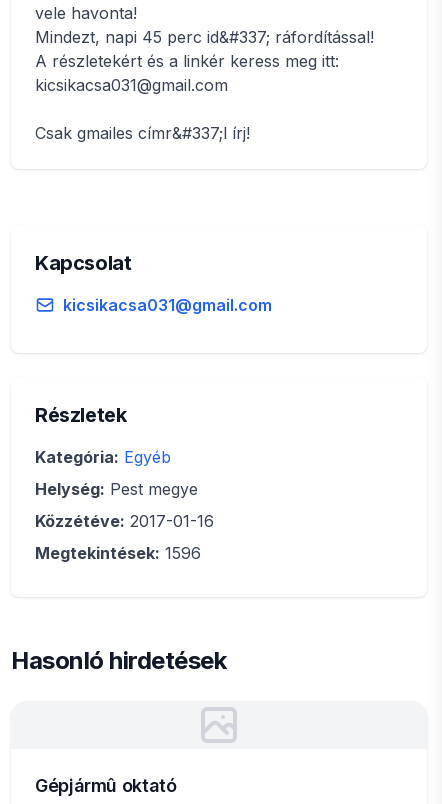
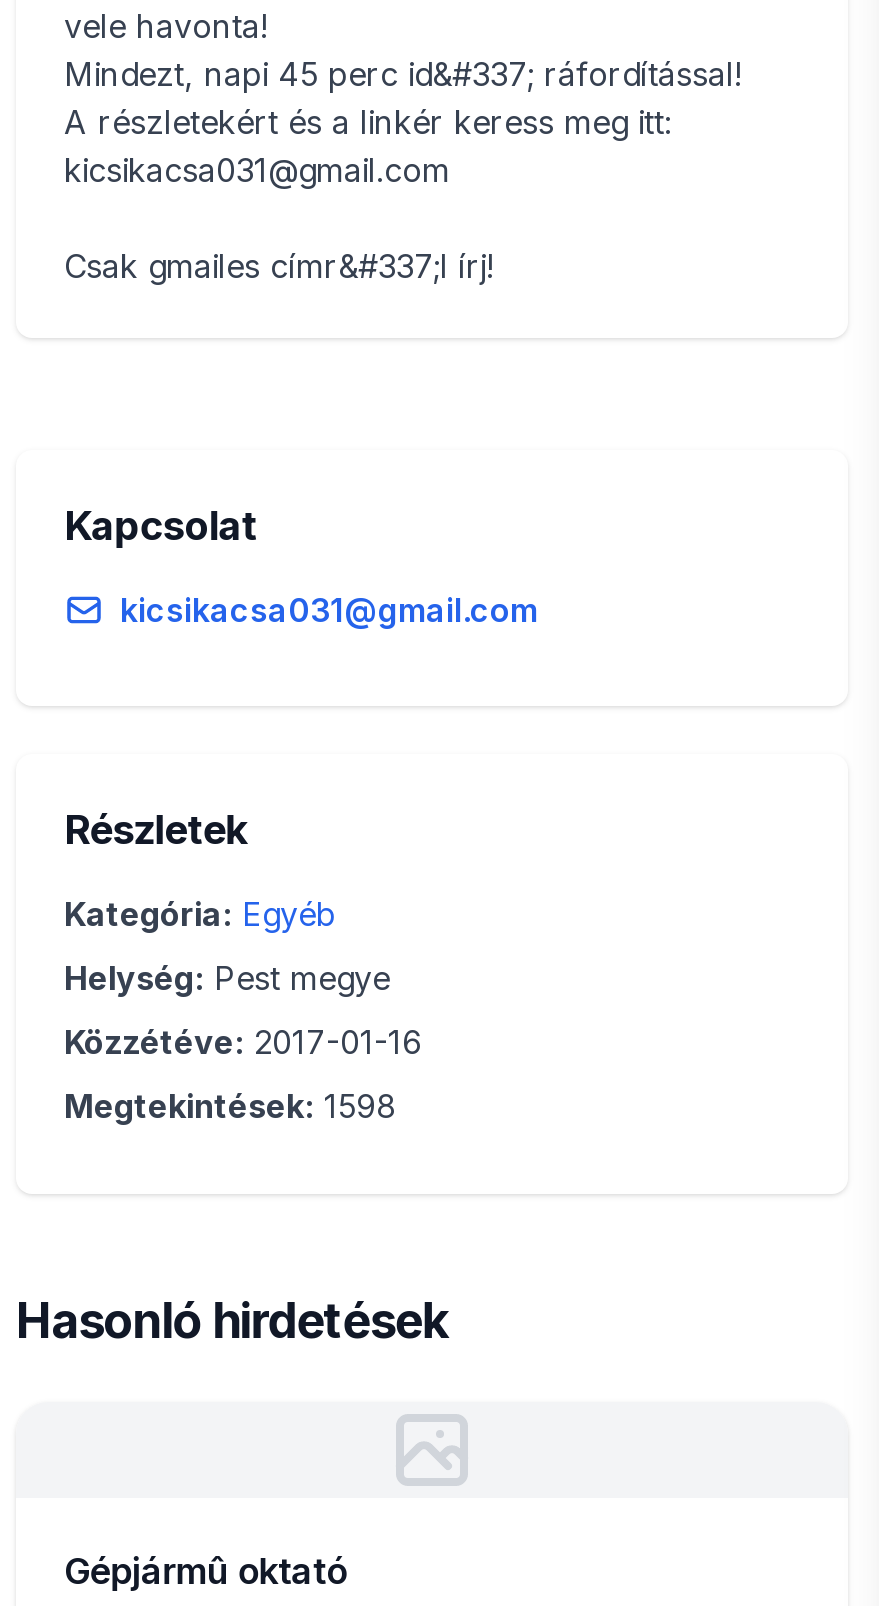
- Megtekintések: 1596
+ Megtekintések: 1598
